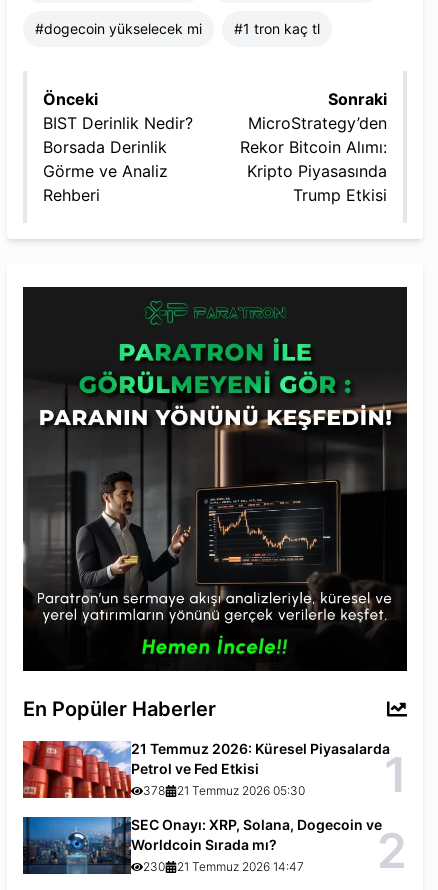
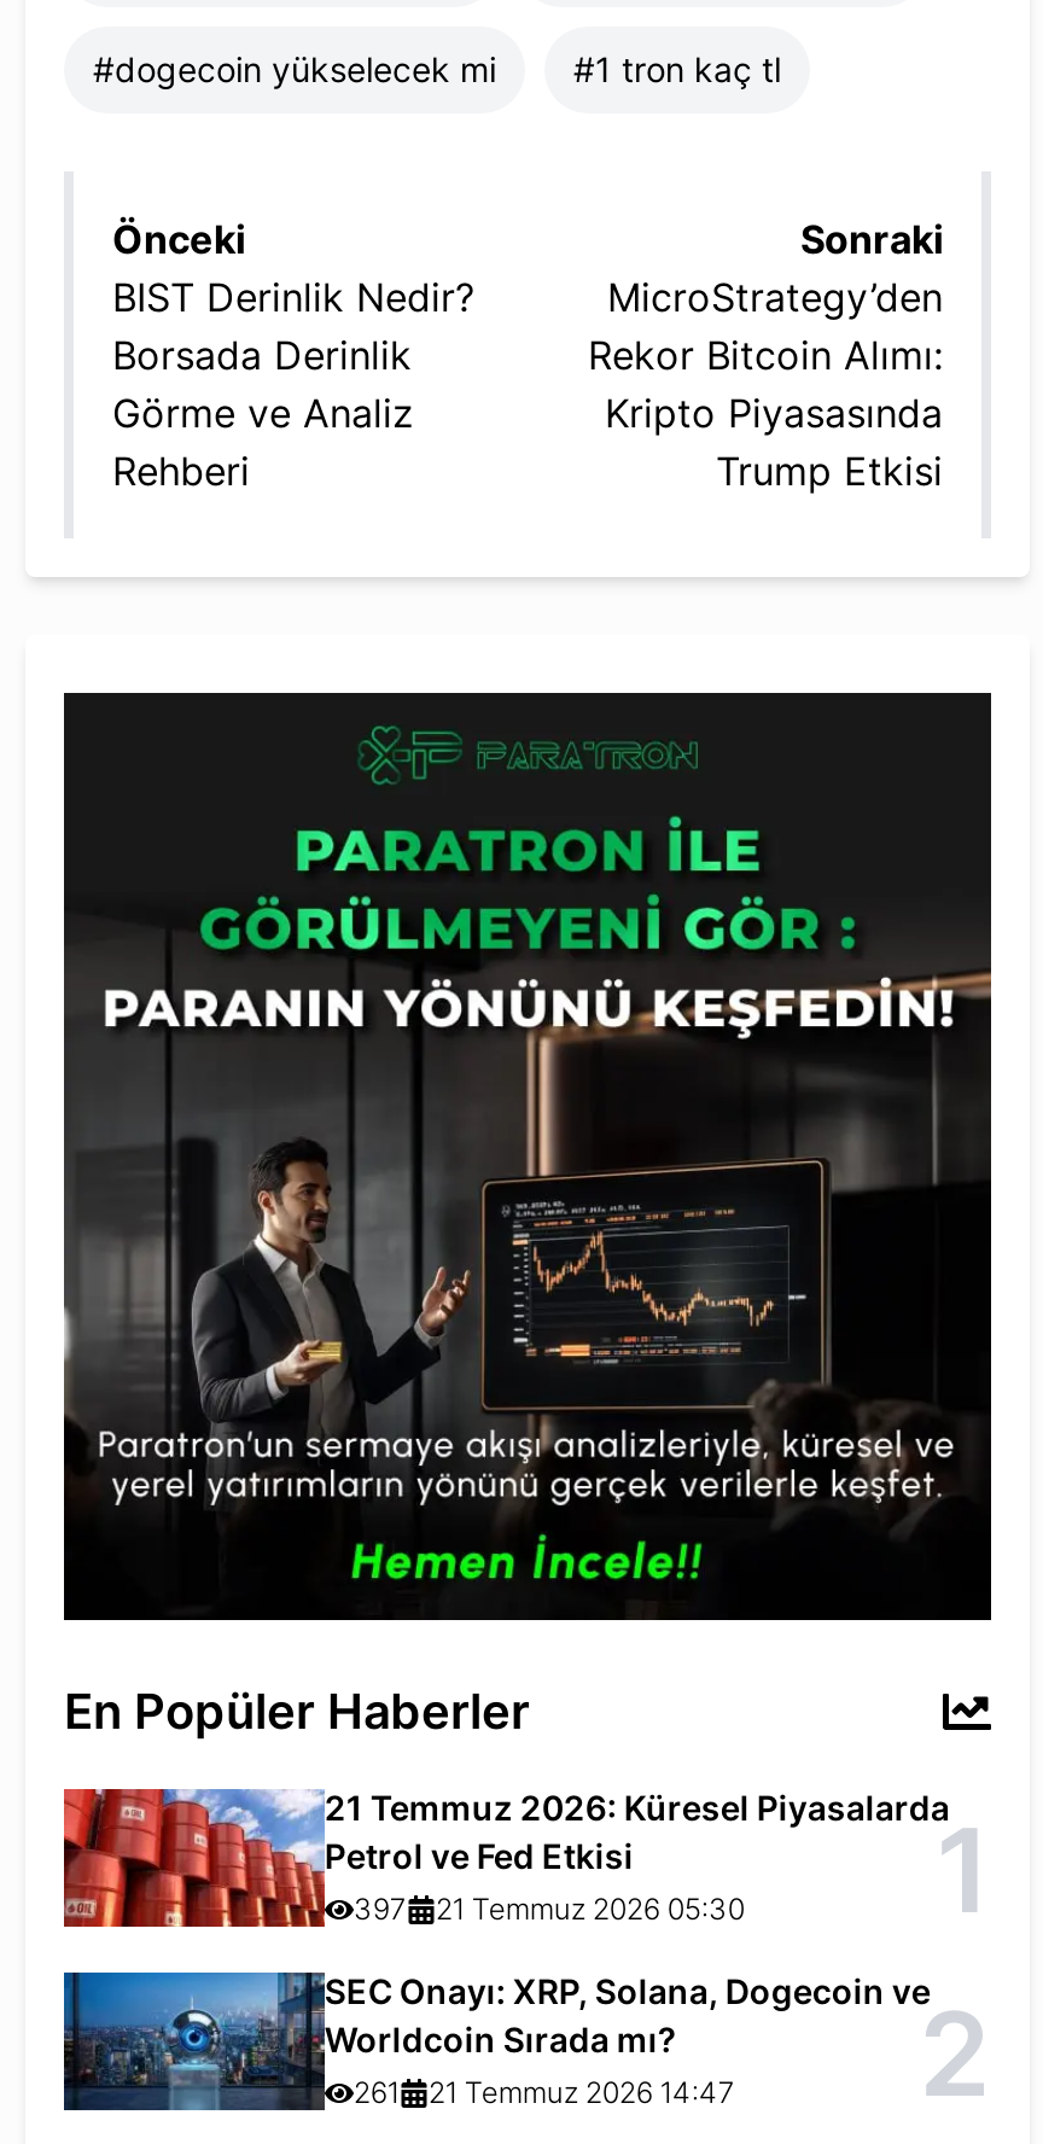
- 378 21 Temmuz 2026 05:30
+ 397 21 Temmuz 2026 05:30

- 230 21 Temmuz 2026 14:47
+ 261 21 Temmuz 2026 14:47
